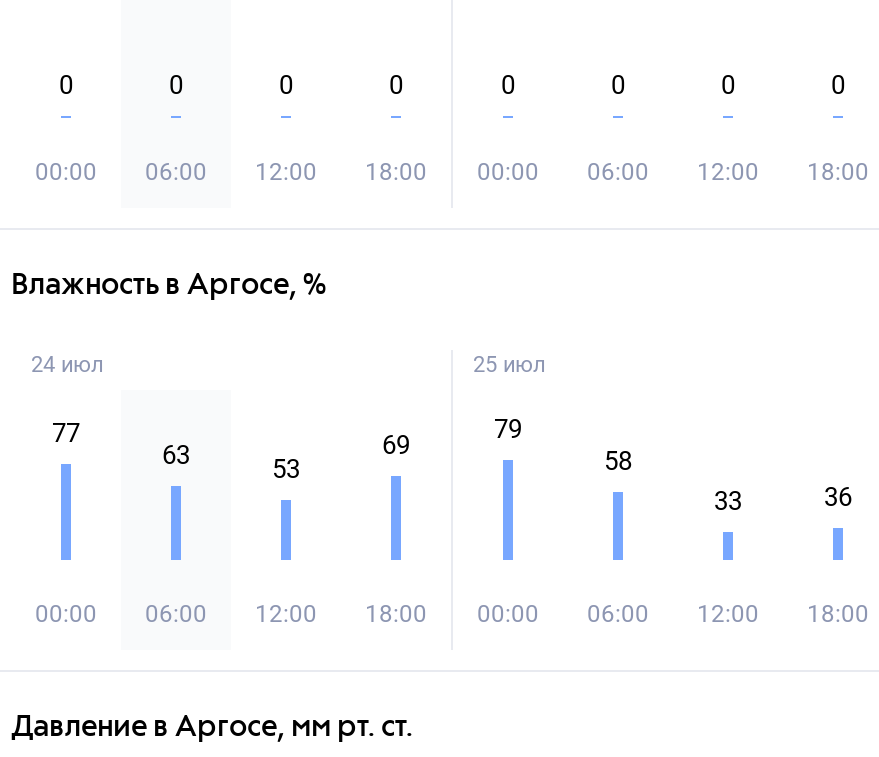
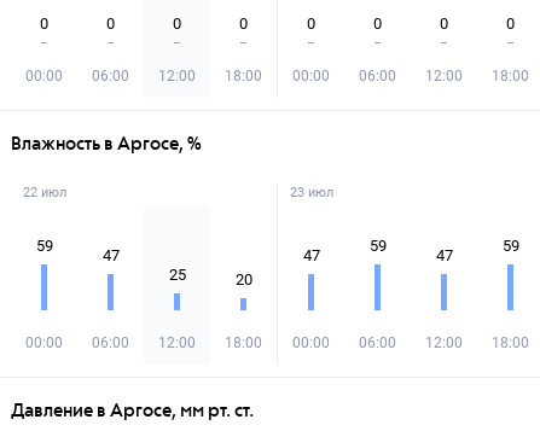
- 24 июл
+ 22 июл

- 25 июл
+ 23 июл

- 77
+ 59

- 79
+ 47

- 63
+ 47

- 69
+ 20

- 58
+ 59

- 53
+ 25

- 33
+ 47

- 36
+ 59
